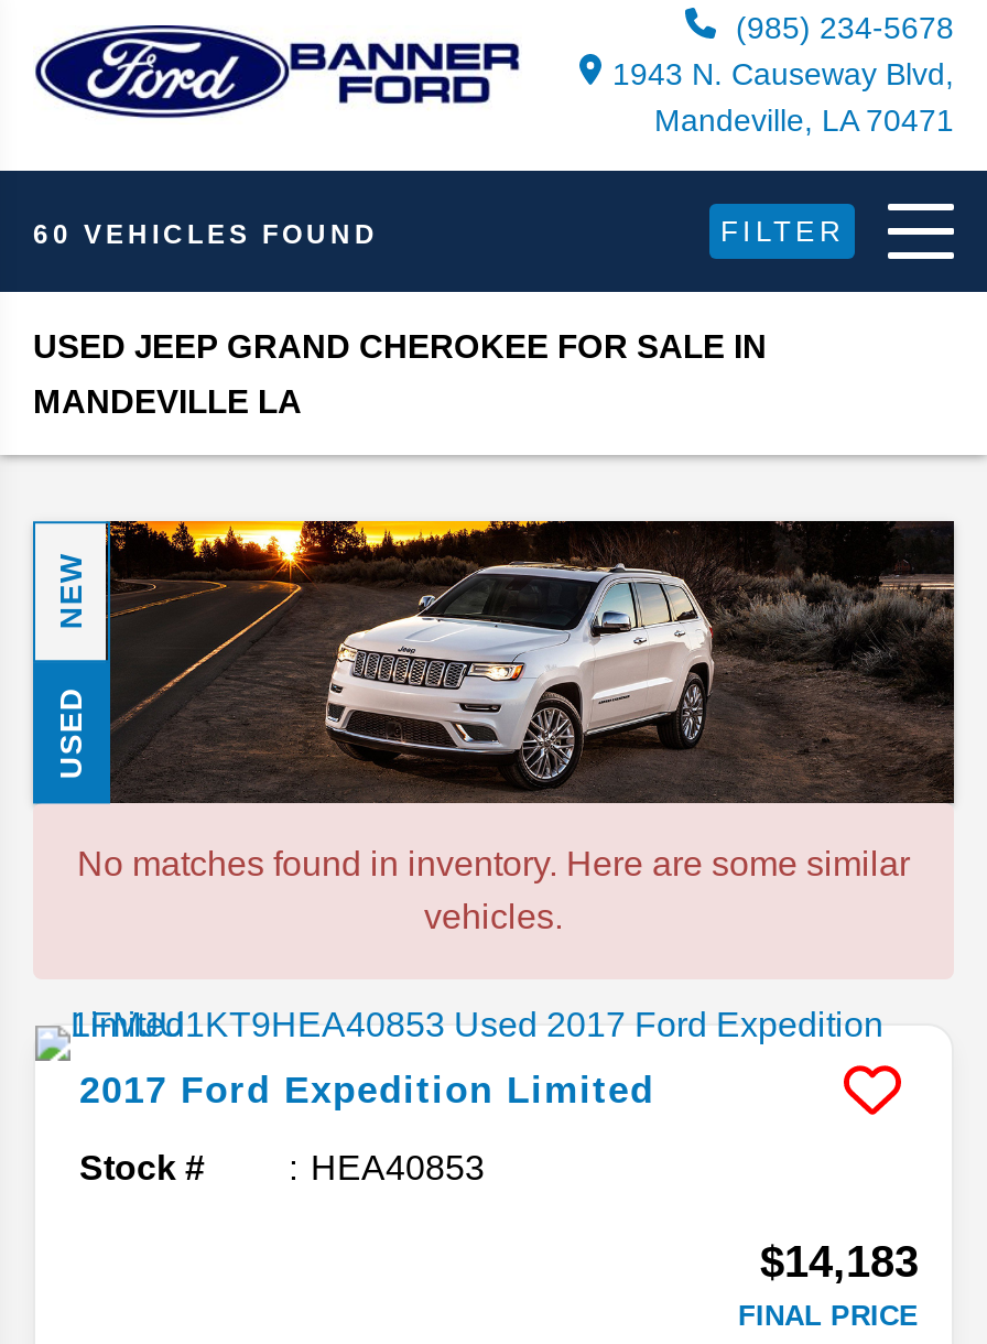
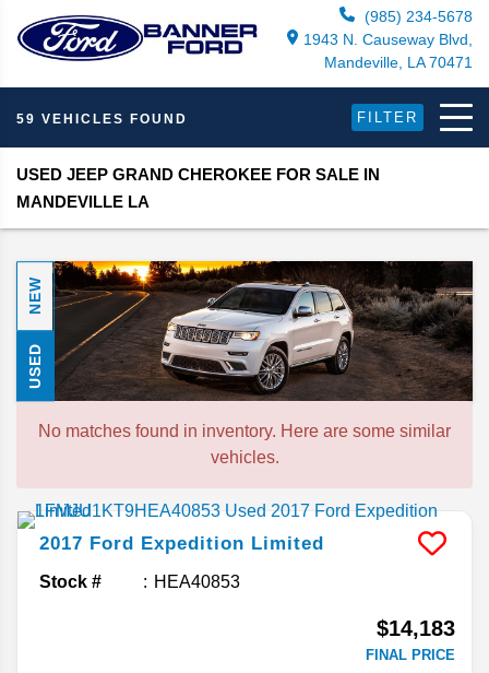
- 60 VEHICLES FOUND
+ 59 VEHICLES FOUND
